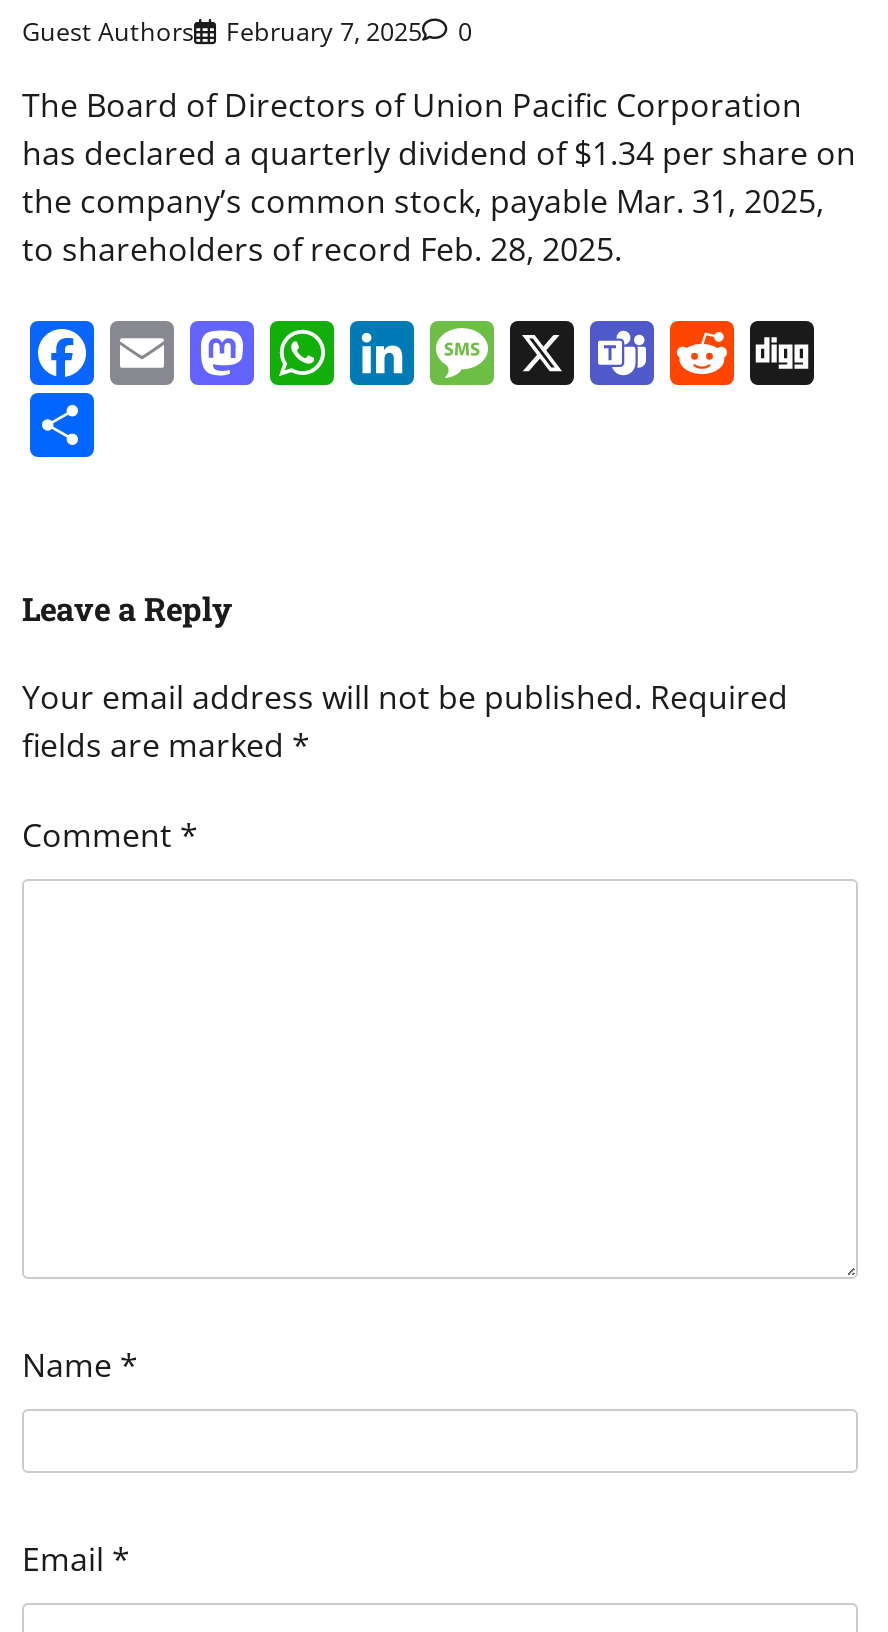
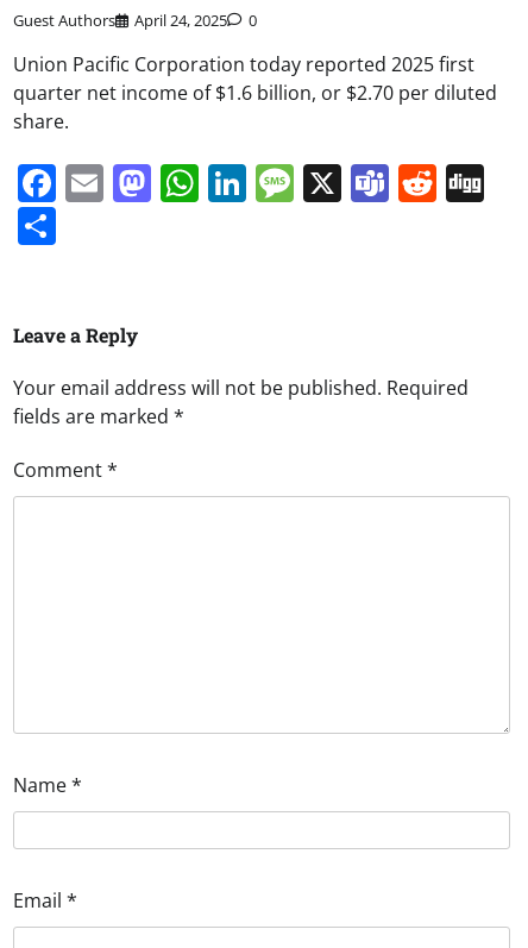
- Guest Authors February 7, 2025 0
+ Guest Authors April 24, 2025 0

- The Board of Directors of Union Pacific Corporation
- has declared a quarterly dividend of $1.34 per share on
- the company’s common stock, payable Mar. 31, 2025,
- to shareholders of record Feb. 28, 2025.
+ Union Pacific Corporation today reported 2025 first
+ quarter net income of $1.6 billion, or $2.70 per diluted
+ share.
